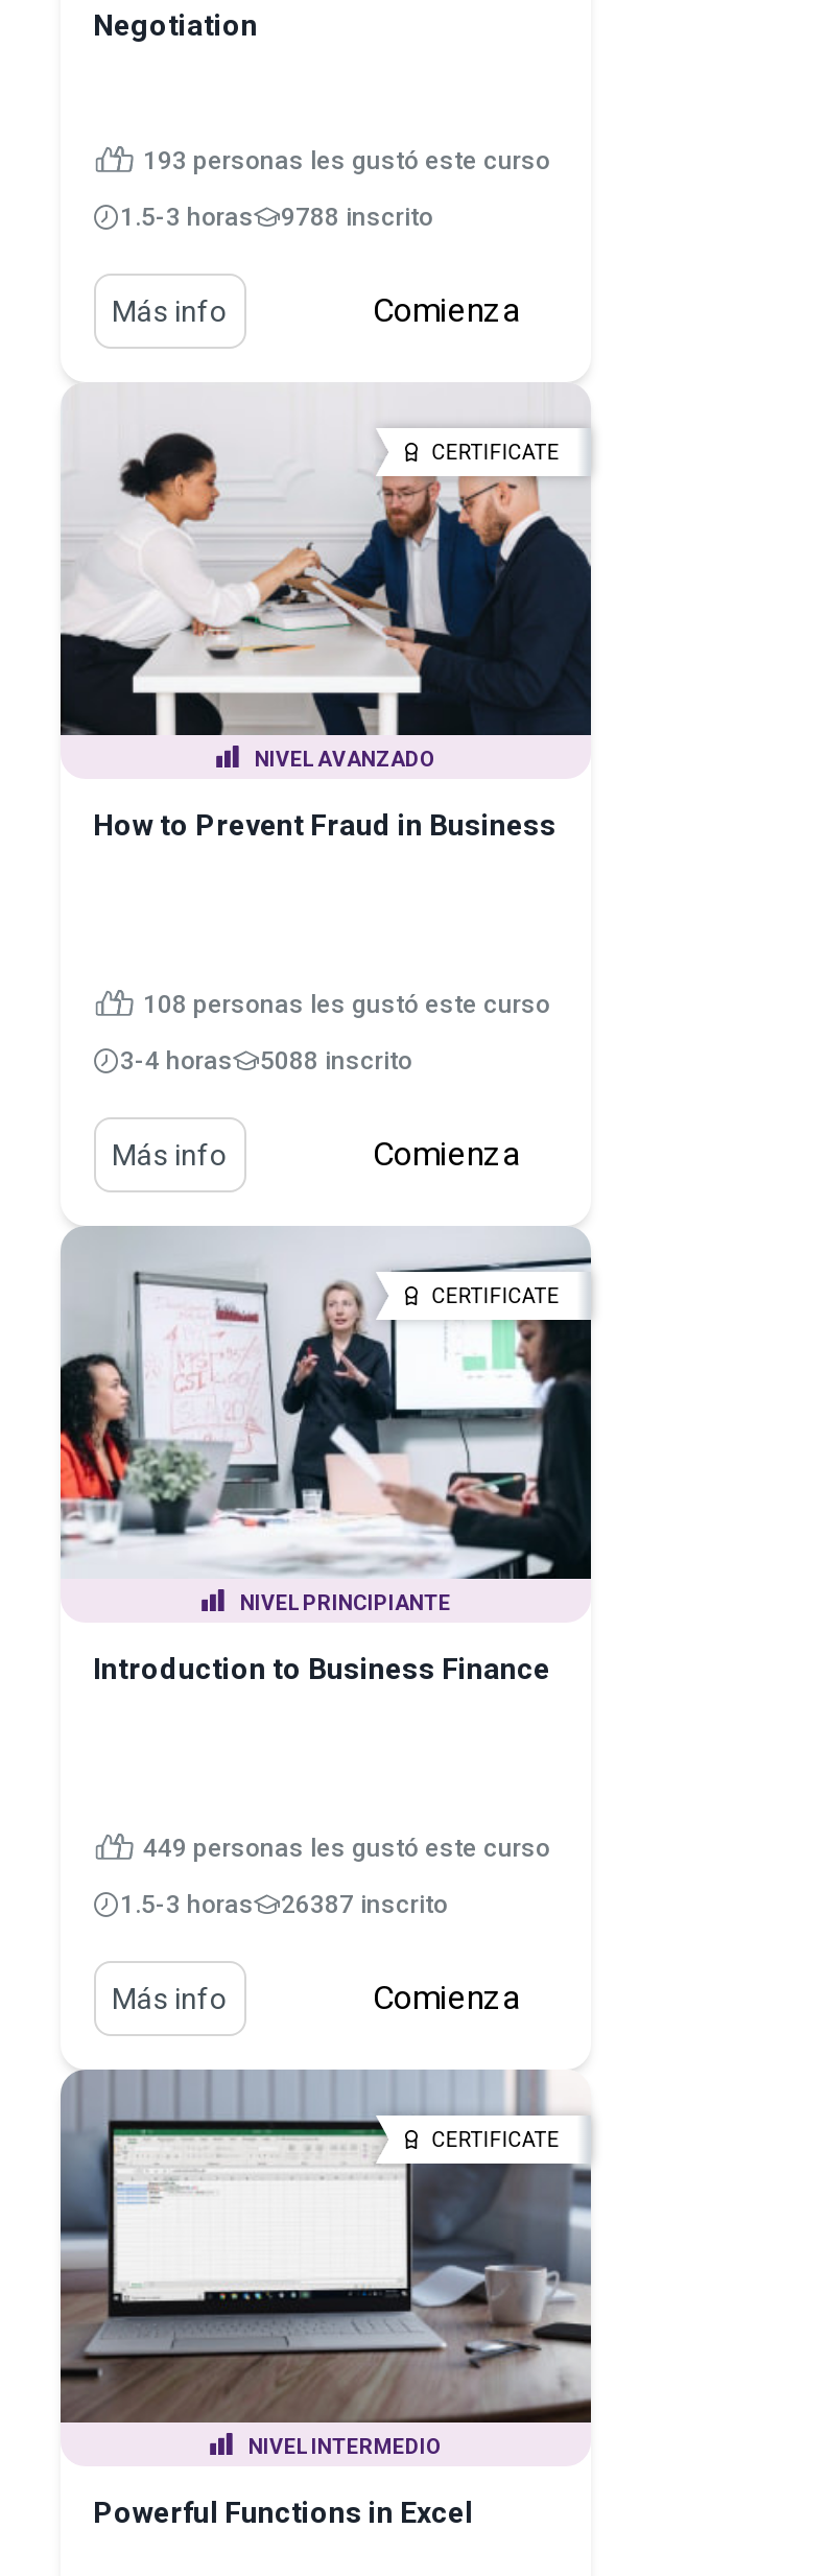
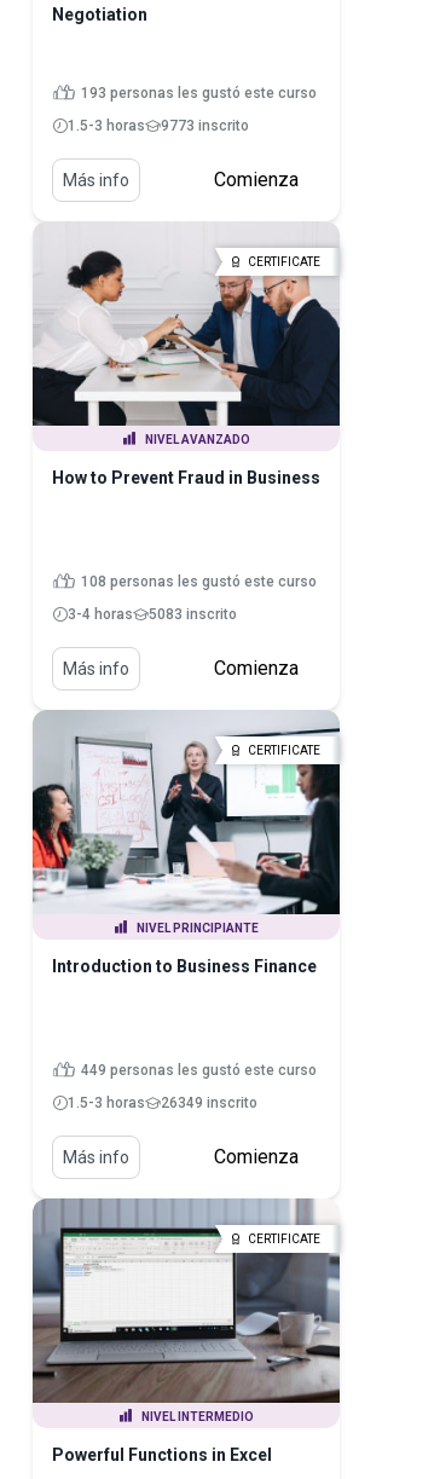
- 1.5-3 horas 9788 inscrito
+ 1.5-3 horas 9773 inscrito

- 3-4 horas 5088 inscrito
+ 3-4 horas 5083 inscrito

- 1.5-3 horas 26387 inscrito
+ 1.5-3 horas 26349 inscrito
